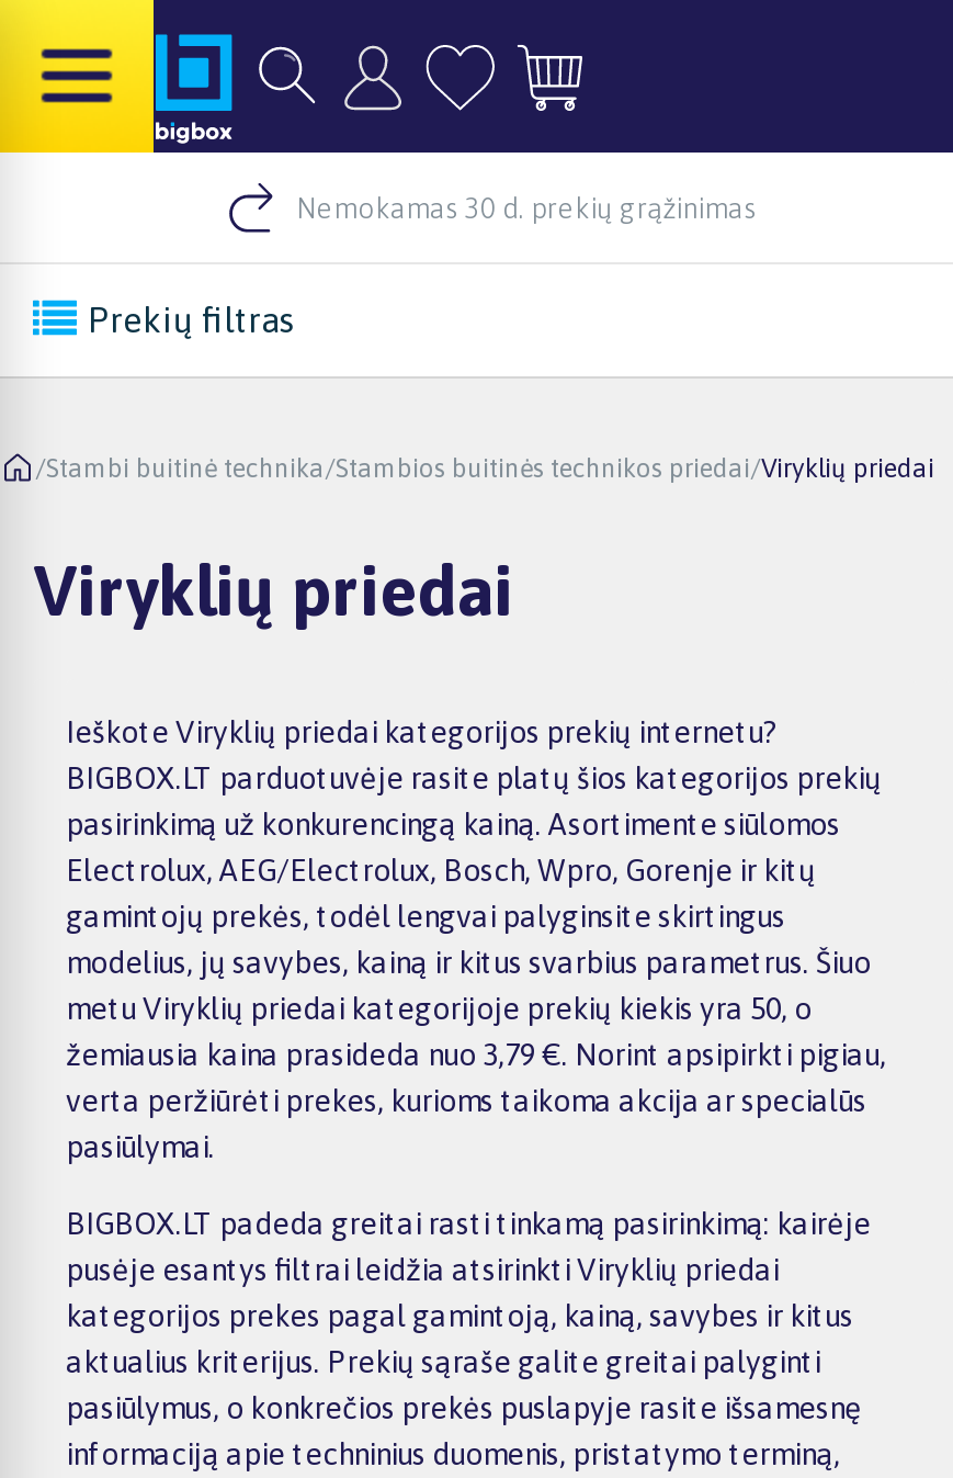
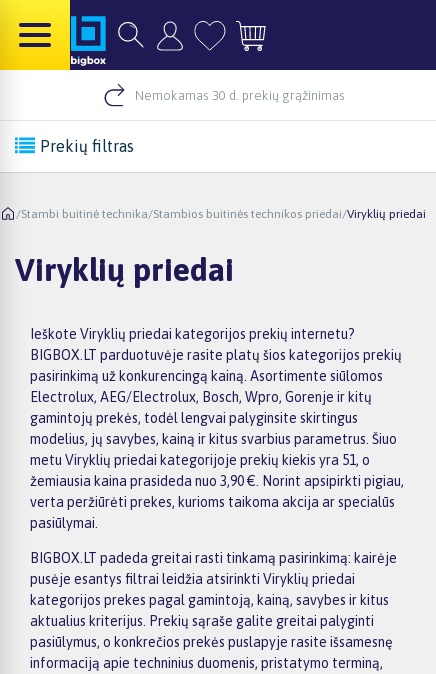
- metu Viryklių priedai kategorijoje prekių kiekis yra 50, o
+ metu Viryklių priedai kategorijoje prekių kiekis yra 51, o

- žemiausia kaina prasideda nuo 3,79 €. Norint apsipirkti pigiau,
+ žemiausia kaina prasideda nuo 3,90 €. Norint apsipirkti pigiau,
